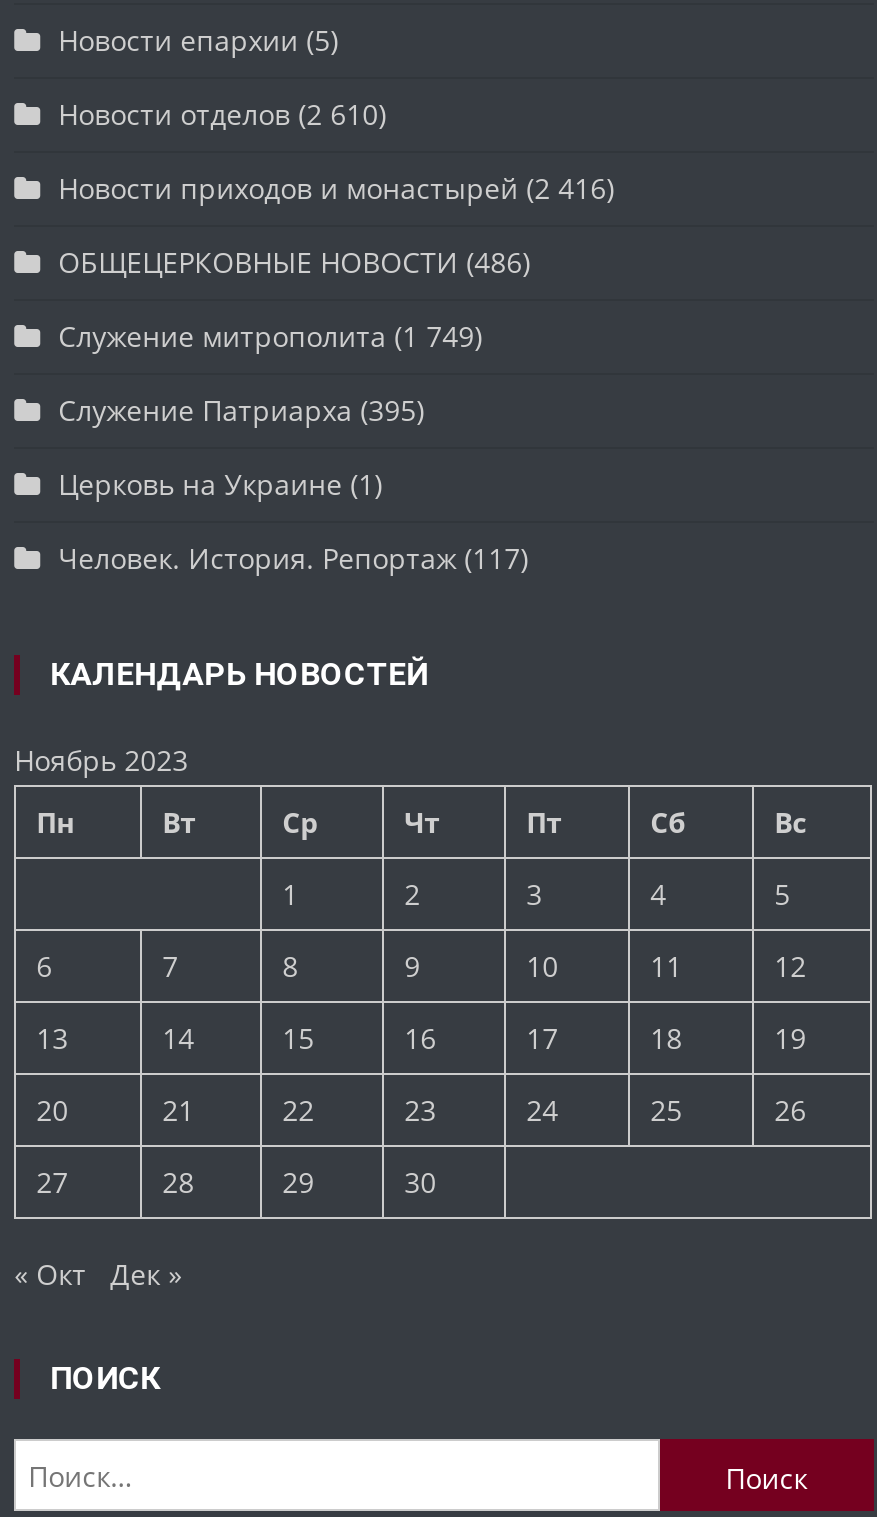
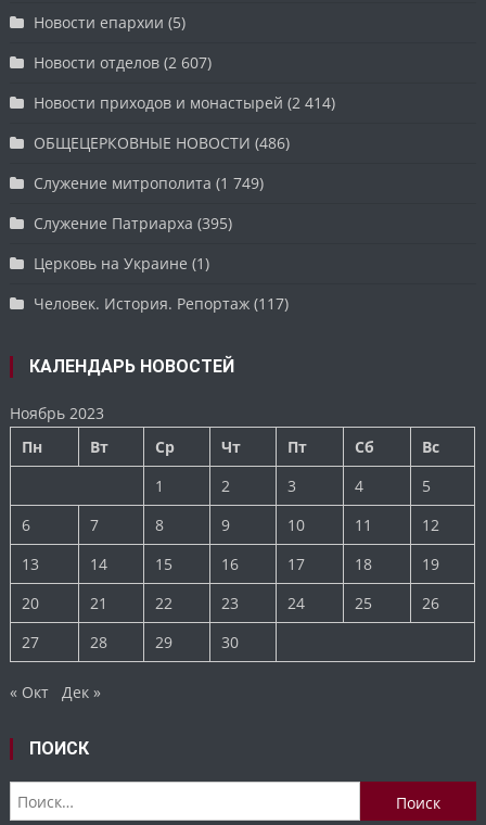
- Новости отделов (2 610)
+ Новости отделов (2 607)

- Новости приходов и монастырей (2 416)
+ Новости приходов и монастырей (2 414)
